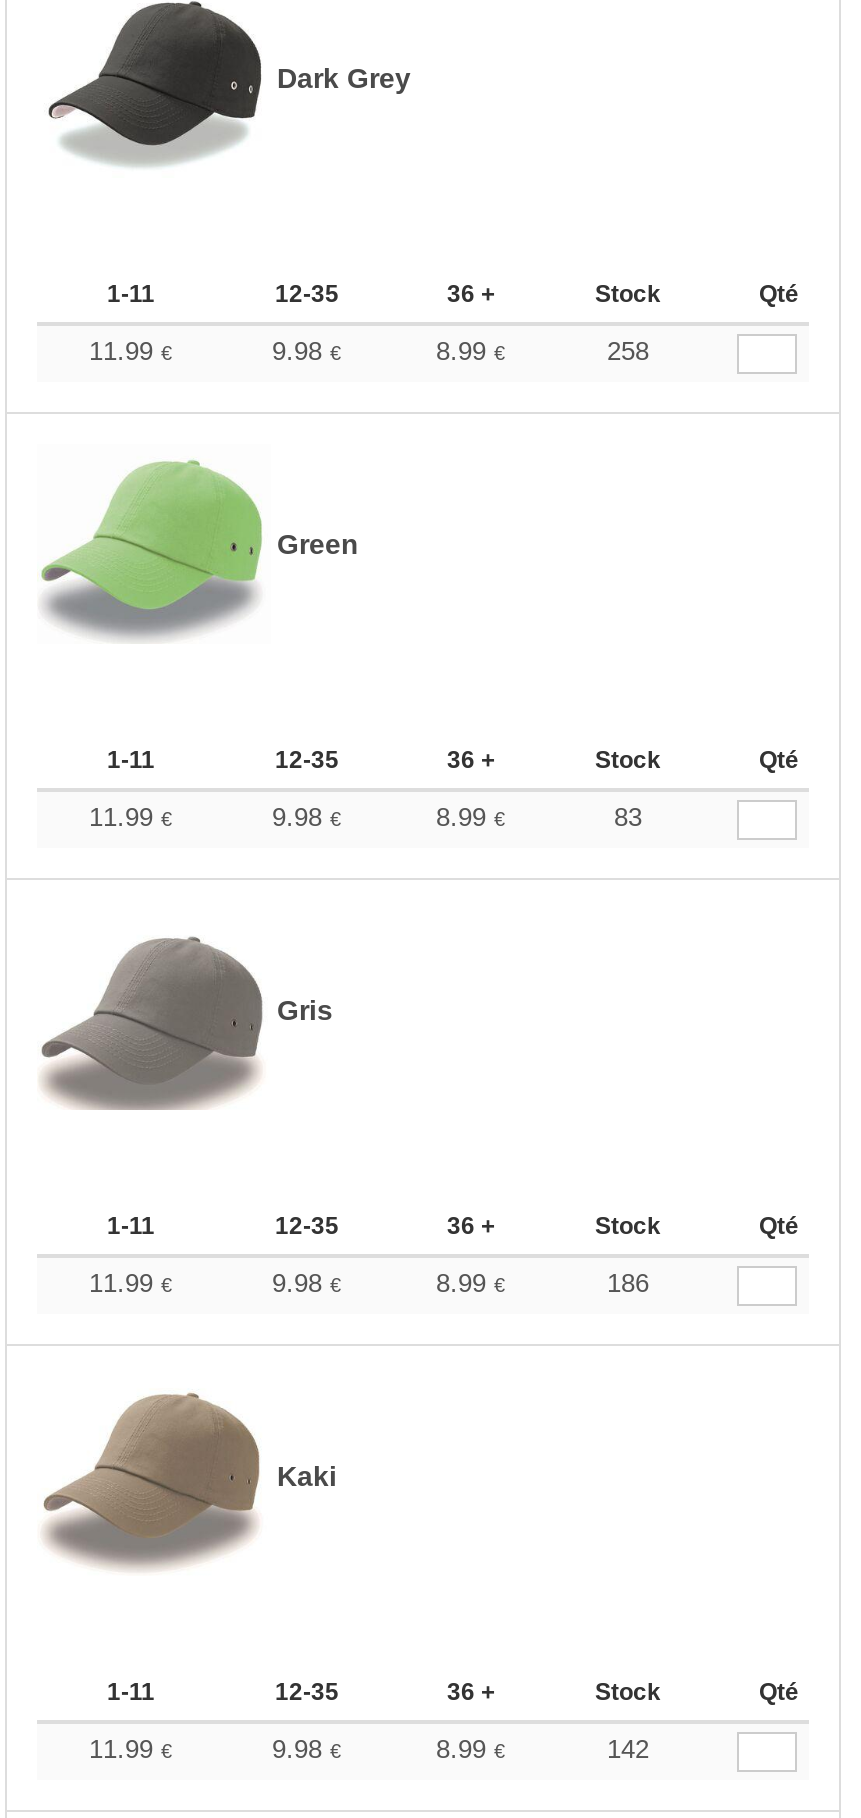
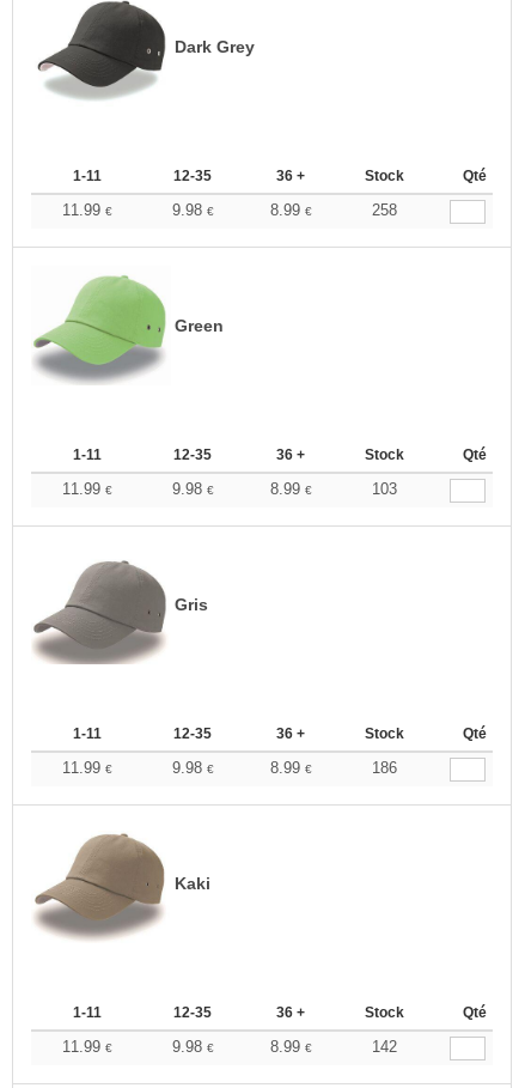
- 83
+ 103
